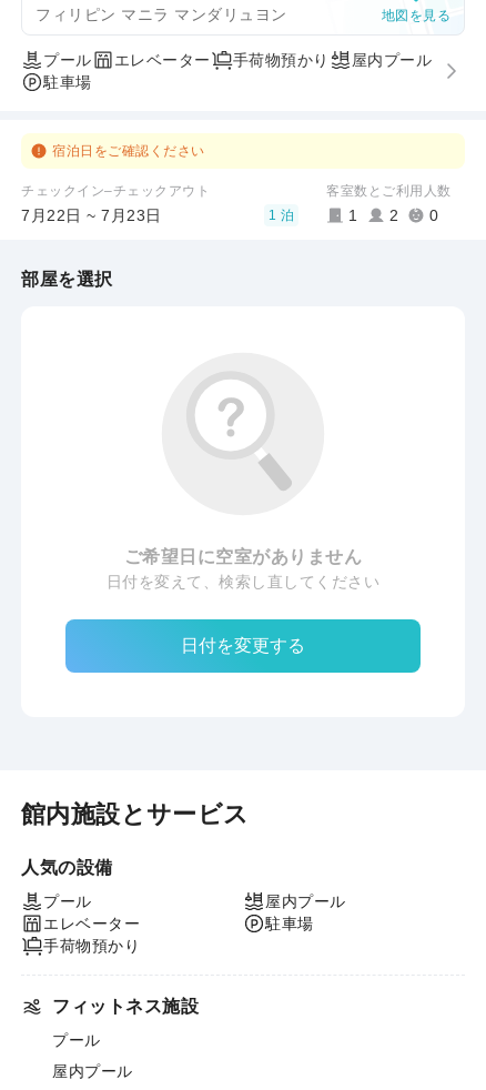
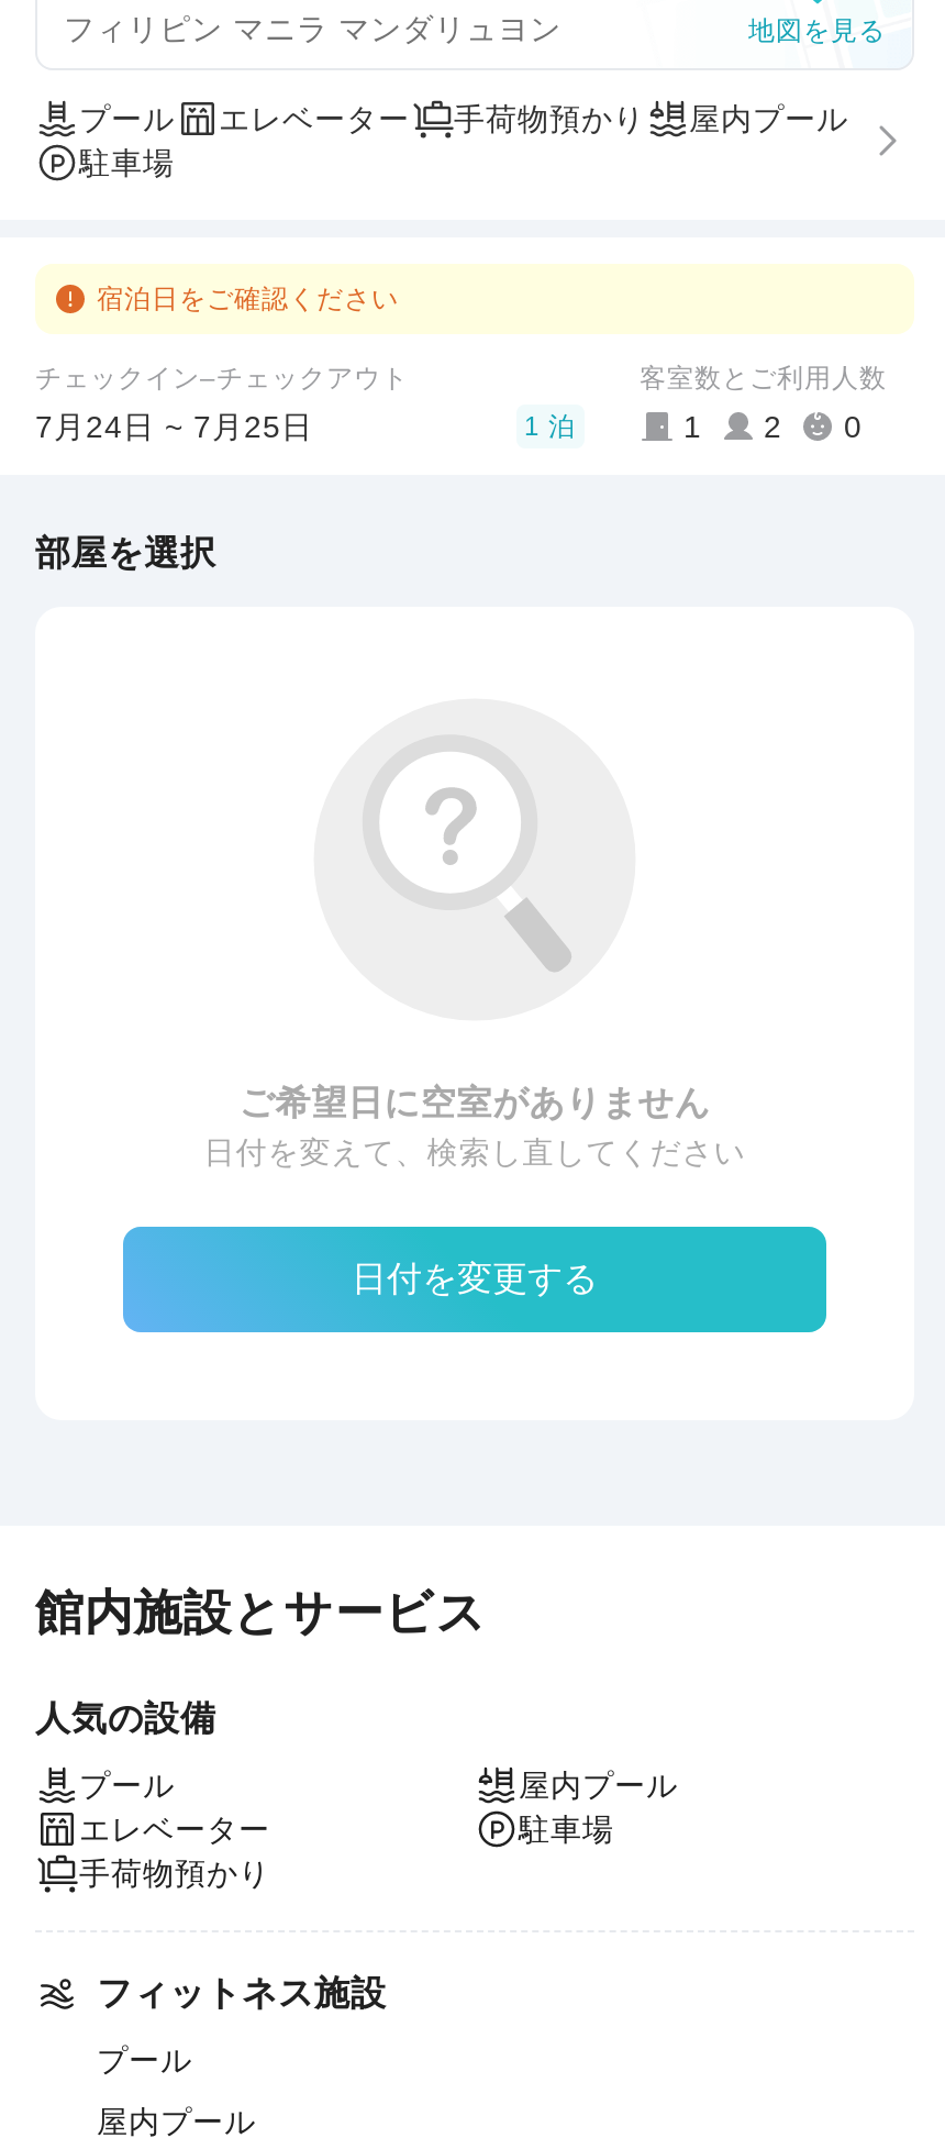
- 7月22日 ~ 7月23日
+ 7月24日 ~ 7月25日
